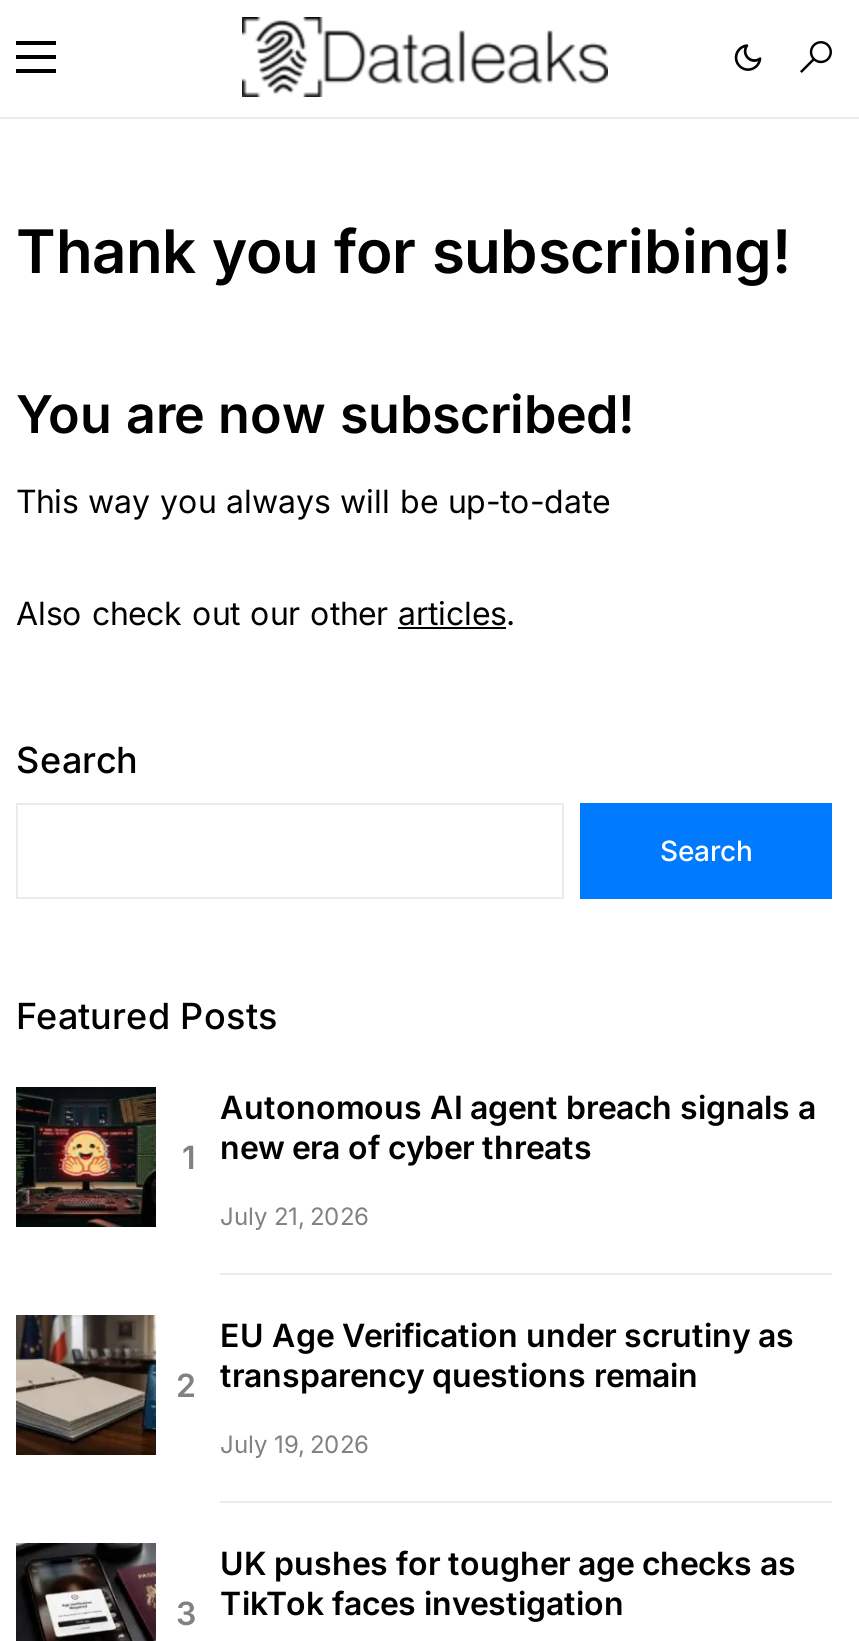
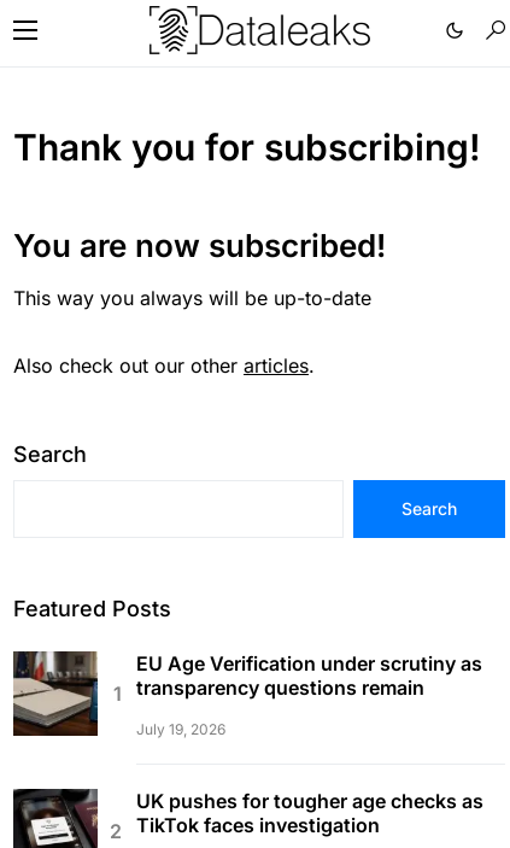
- [image]
- Autonomous AI agent breach signals a
- new era of cyber threats
- July 21, 2026
